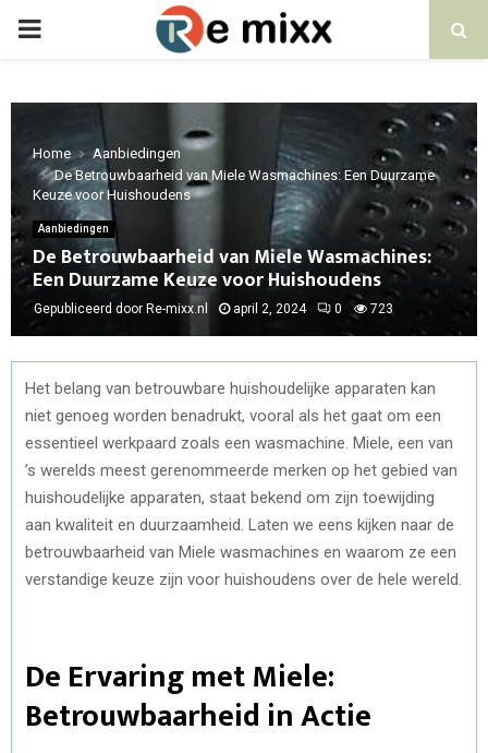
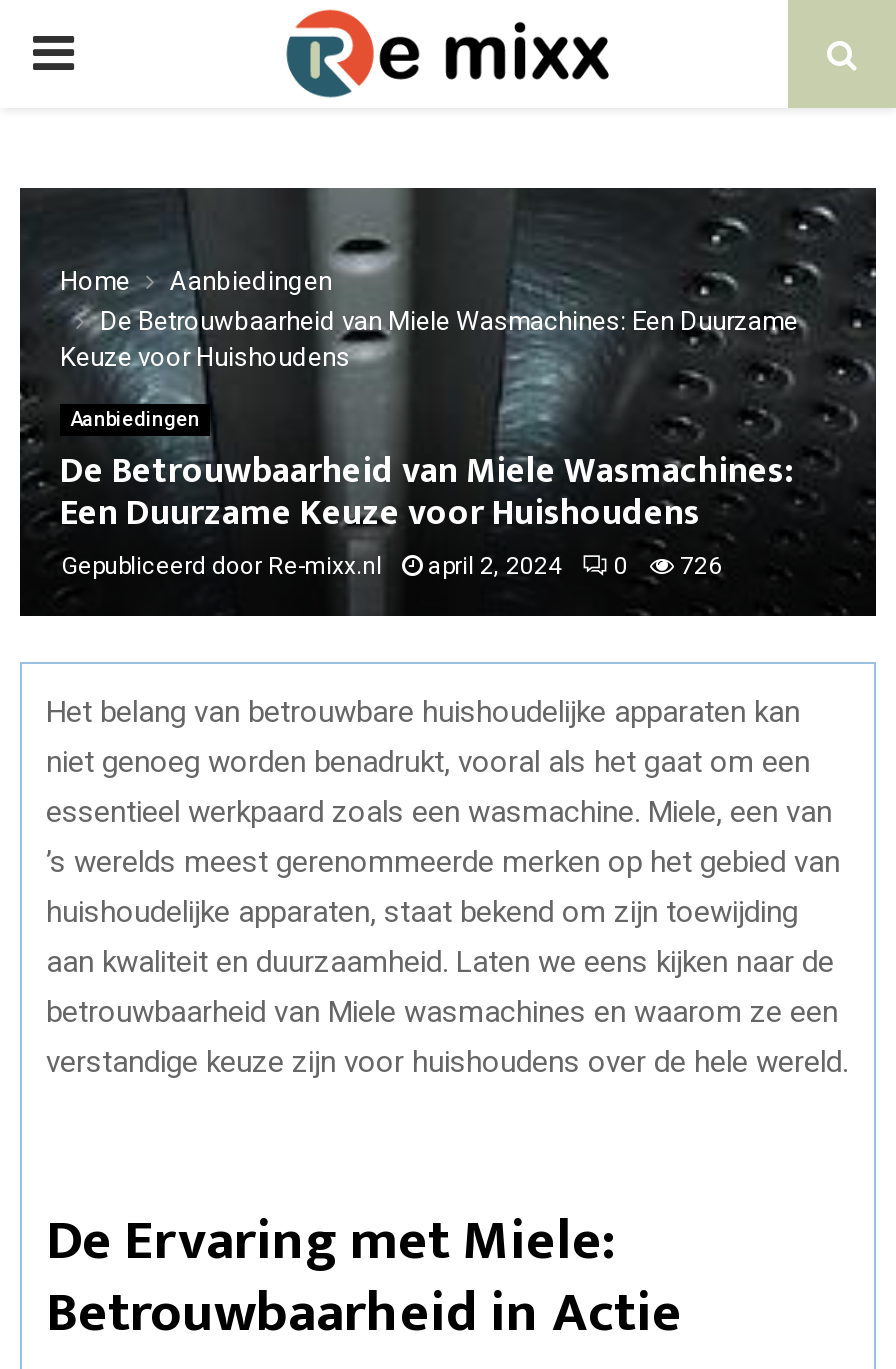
- Gepubliceerd door Re-mixx.nl april 2, 2024 0 723
+ Gepubliceerd door Re-mixx.nl april 2, 2024 0 726
